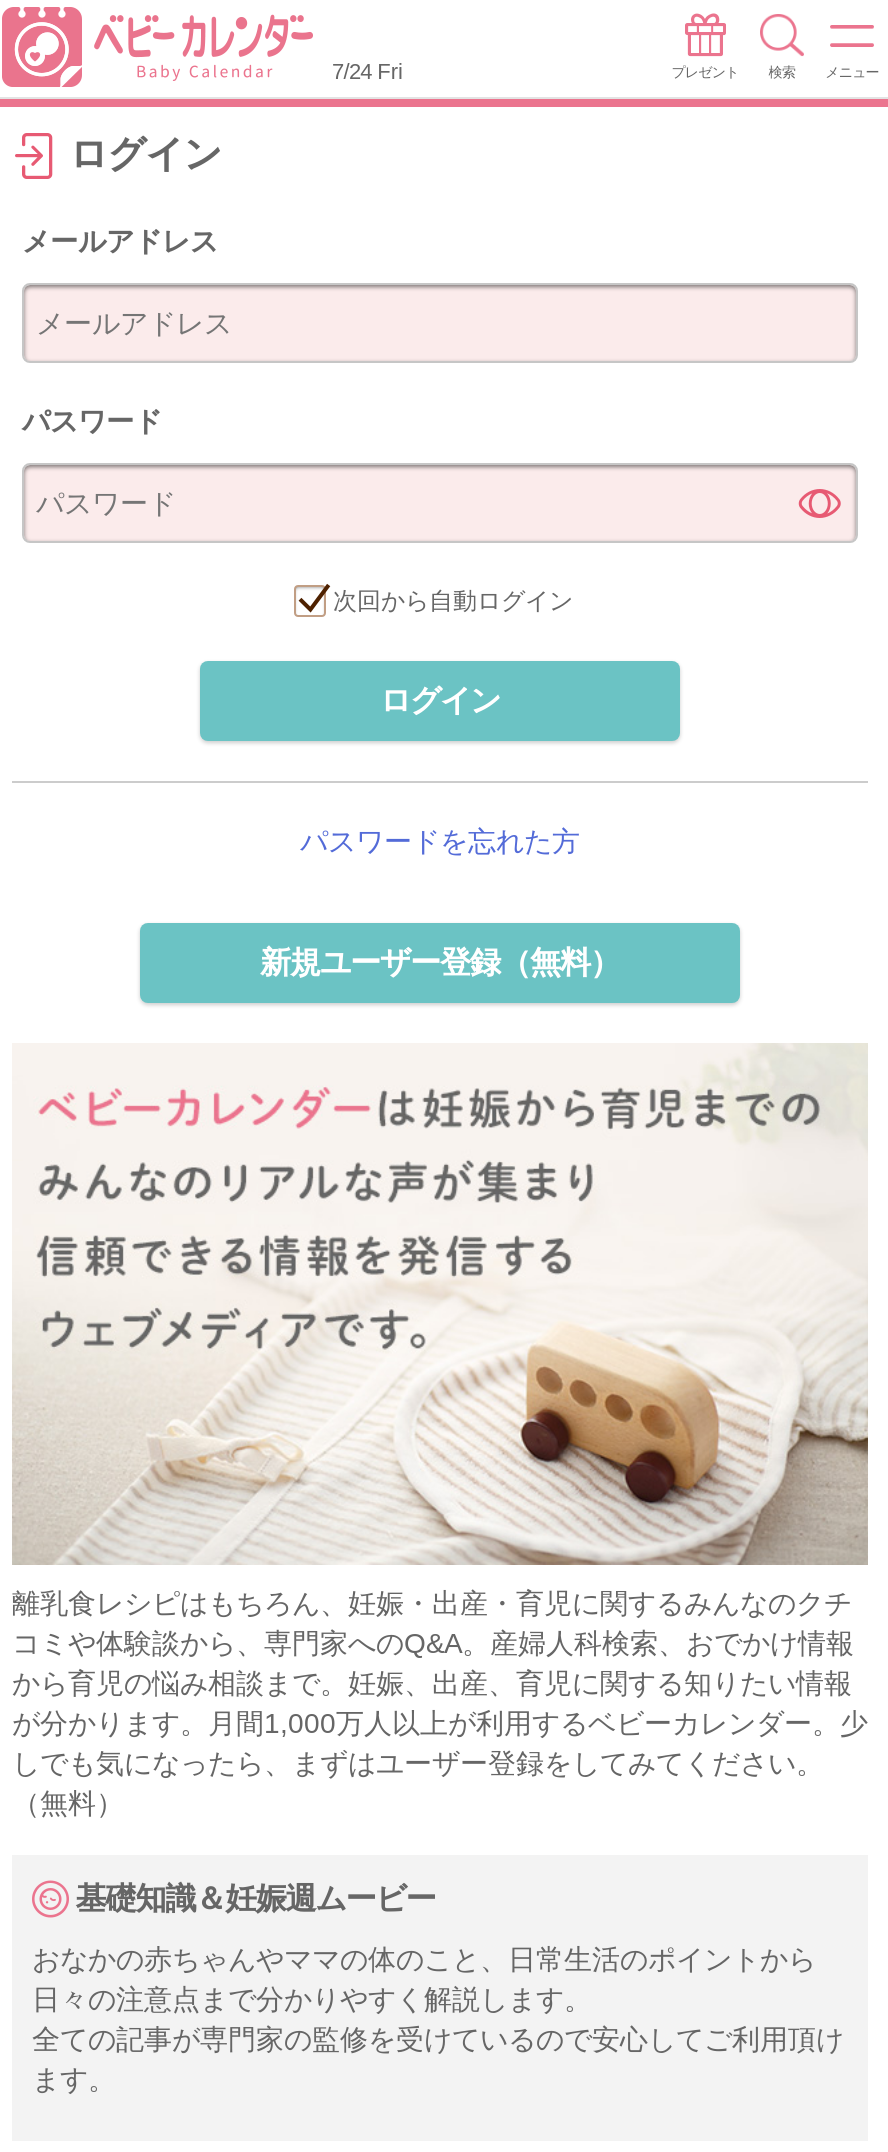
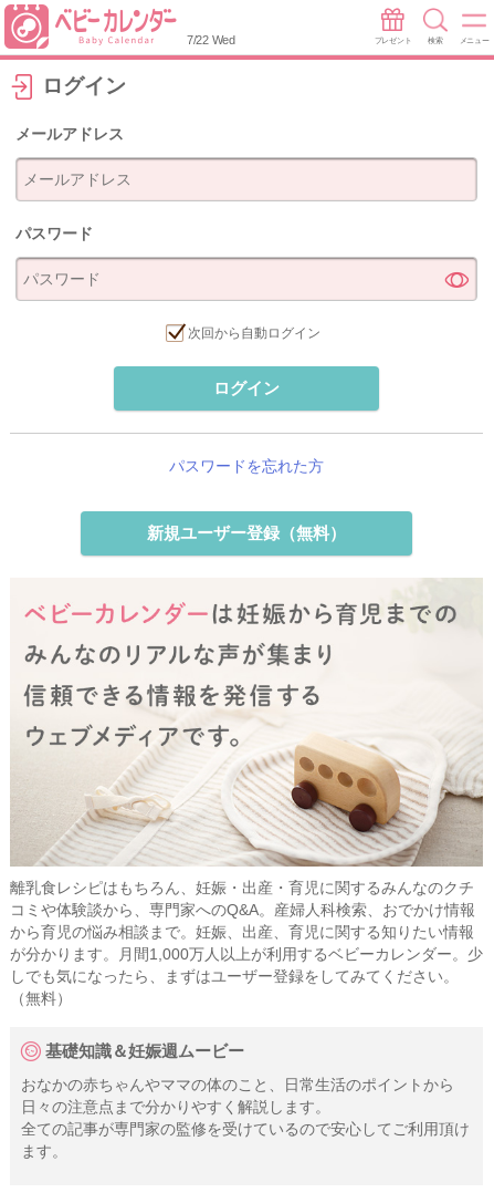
- 7/24 Fri
+ 7/22 Wed
